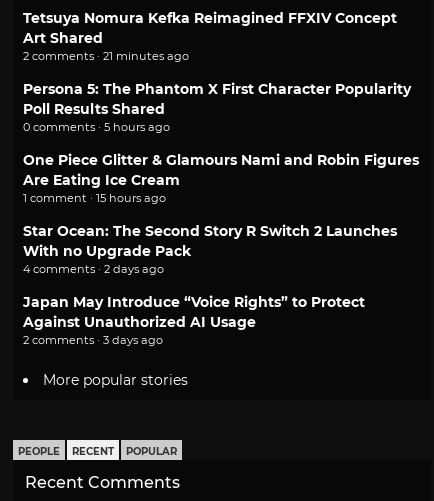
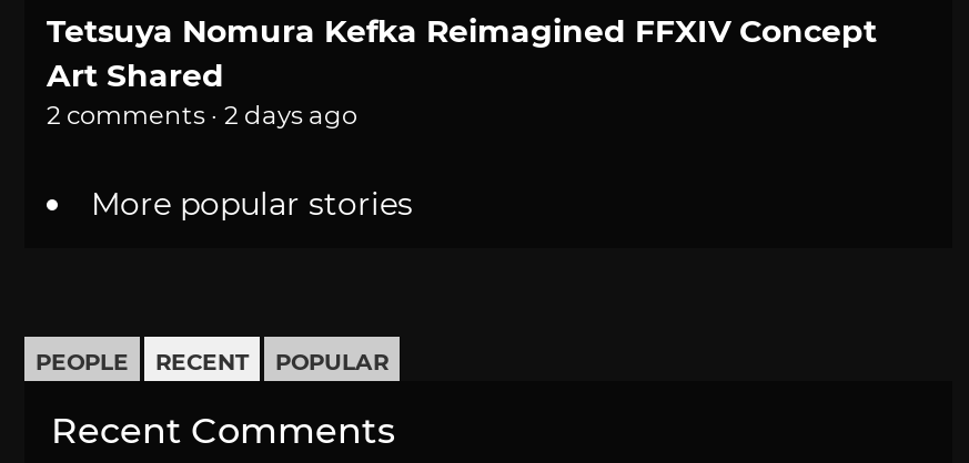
- 2 comments · 21 minutes ago
- Persona 5: The Phantom X First Character Popularity
- Poll Results Shared
- 0 comments · 5 hours ago
- One Piece Glitter & Glamours Nami and Robin Figures
- Are Eating Ice Cream
- 1 comment · 15 hours ago
- Star Ocean: The Second Story R Switch 2 Launches
- With no Upgrade Pack
- 4 comments · 2 days ago
- Japan May Introduce “Voice Rights” to Protect
- Against Unauthorized AI Usage
- 2 comments · 3 days ago
+ 2 comments · 2 days ago
